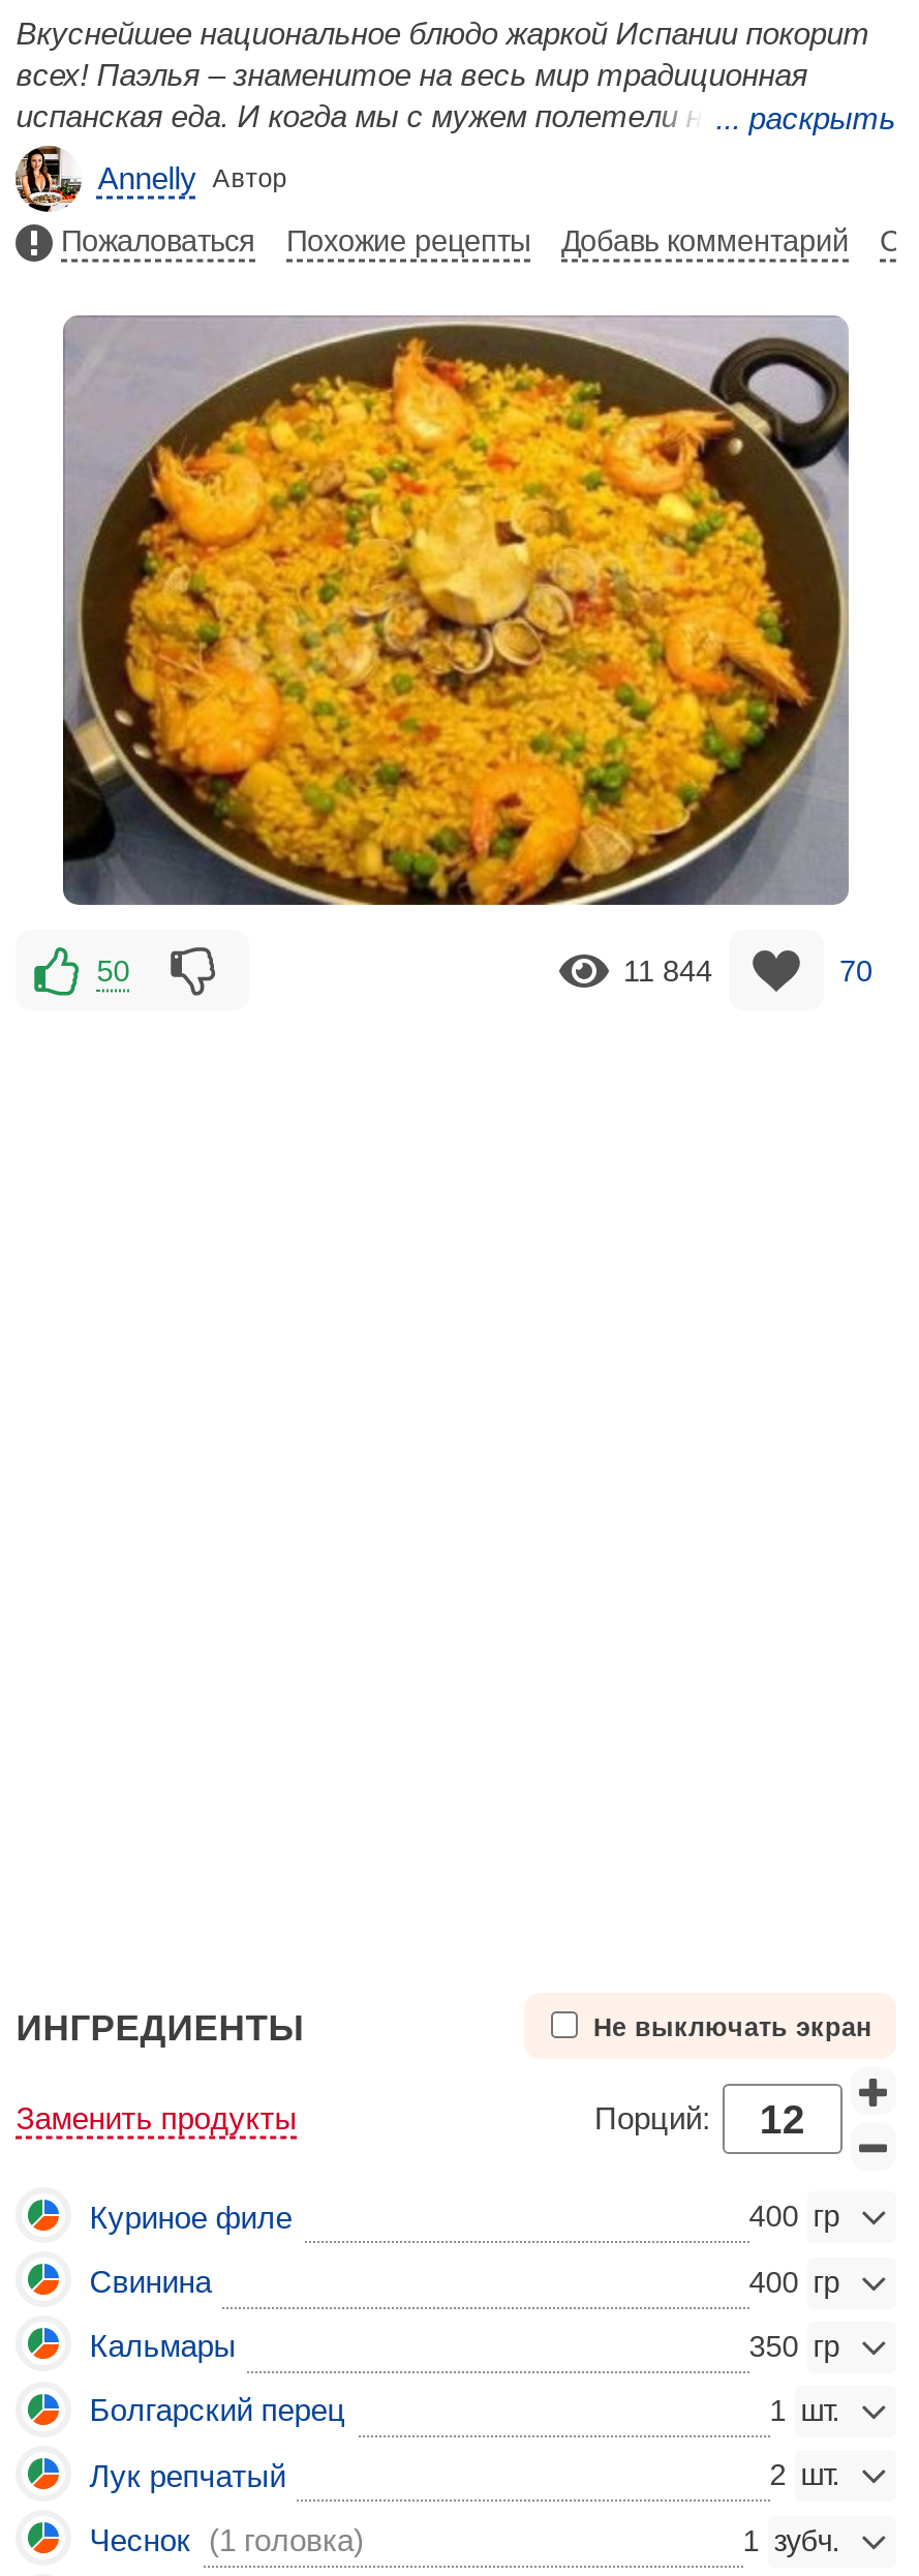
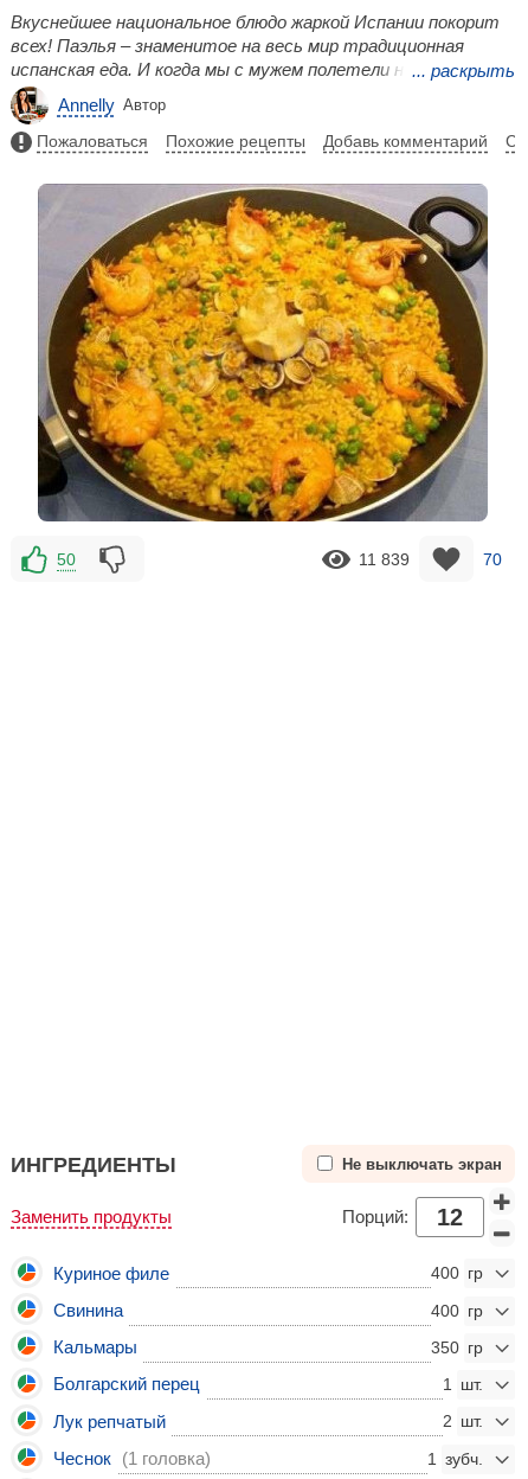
- 11 844
+ 11 839
